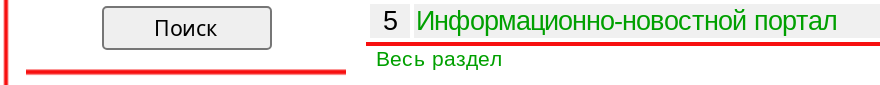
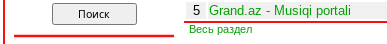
- Информационно-новостной портал
+ Grand.az - Musiqi portali
